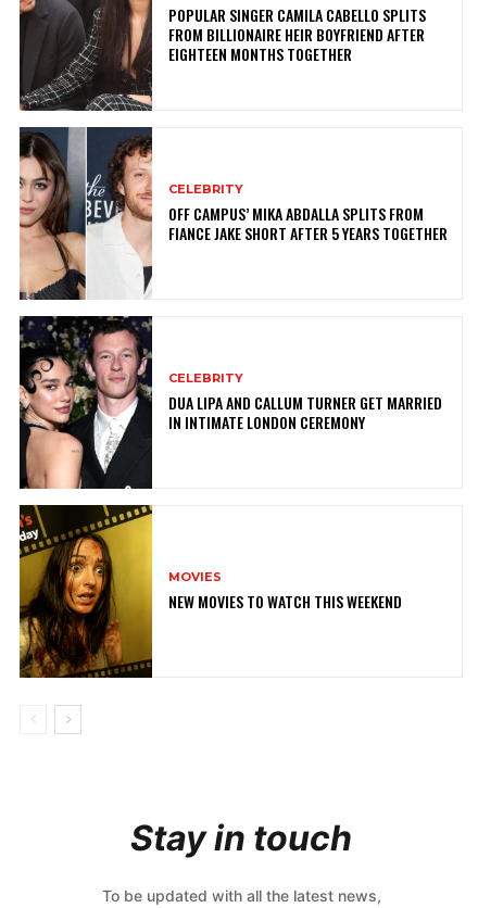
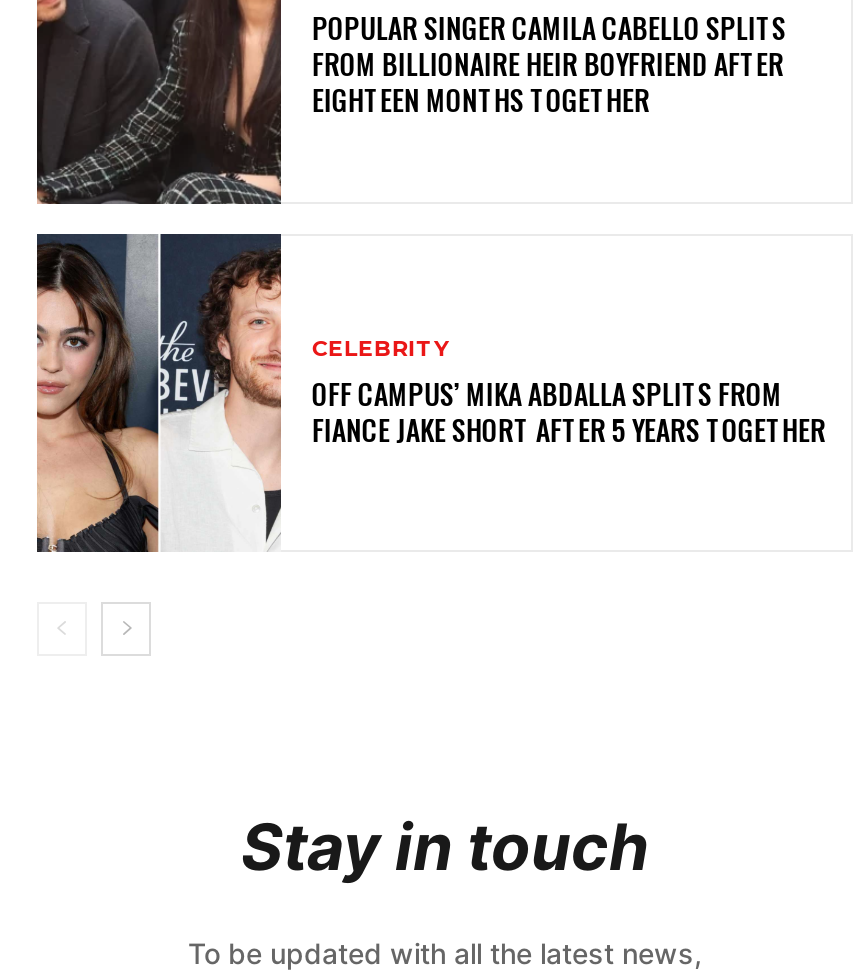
- [image]
- CELEBRITY
- DUA LIPA AND CALLUM TURNER GET MARRIED
- IN INTIMATE LONDON CEREMONY

- [image]
- MOVIES
- NEW MOVIES TO WATCH THIS WEEKEND
